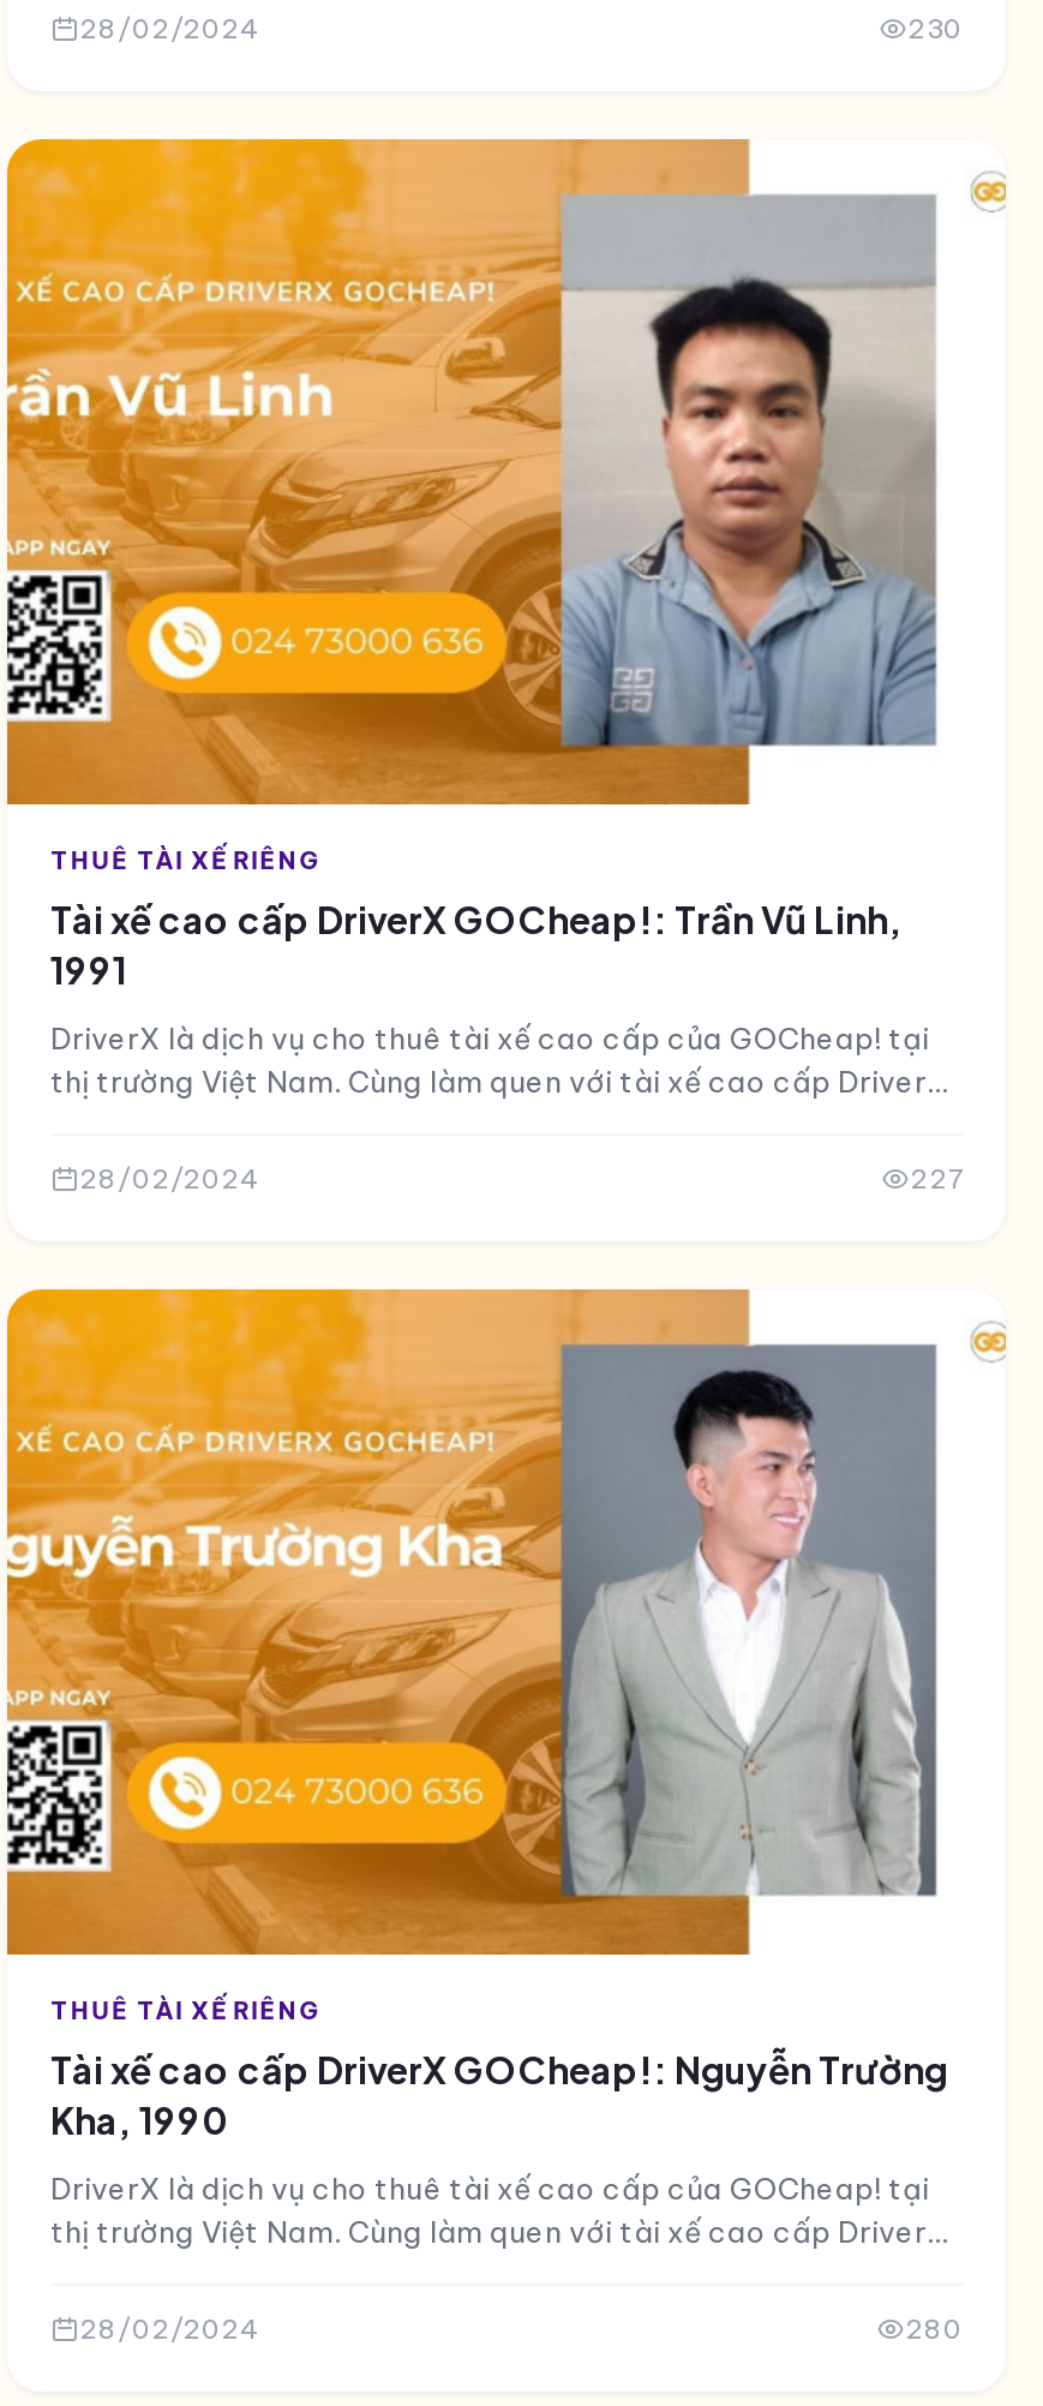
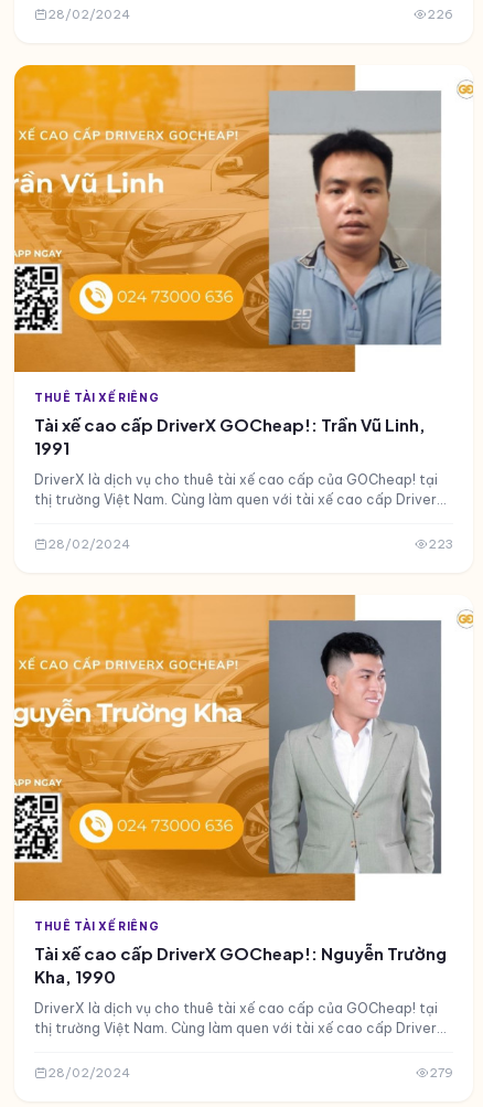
- 230
+ 226

- 227
+ 223

- 280
+ 279
